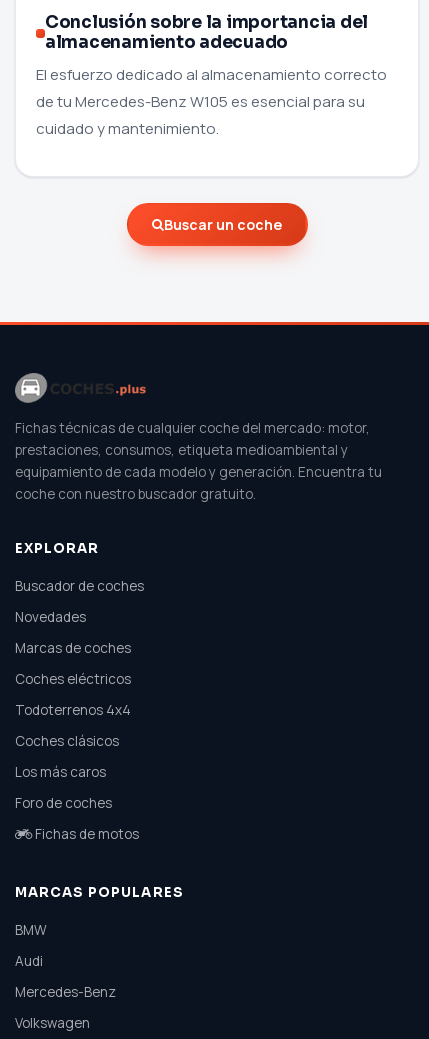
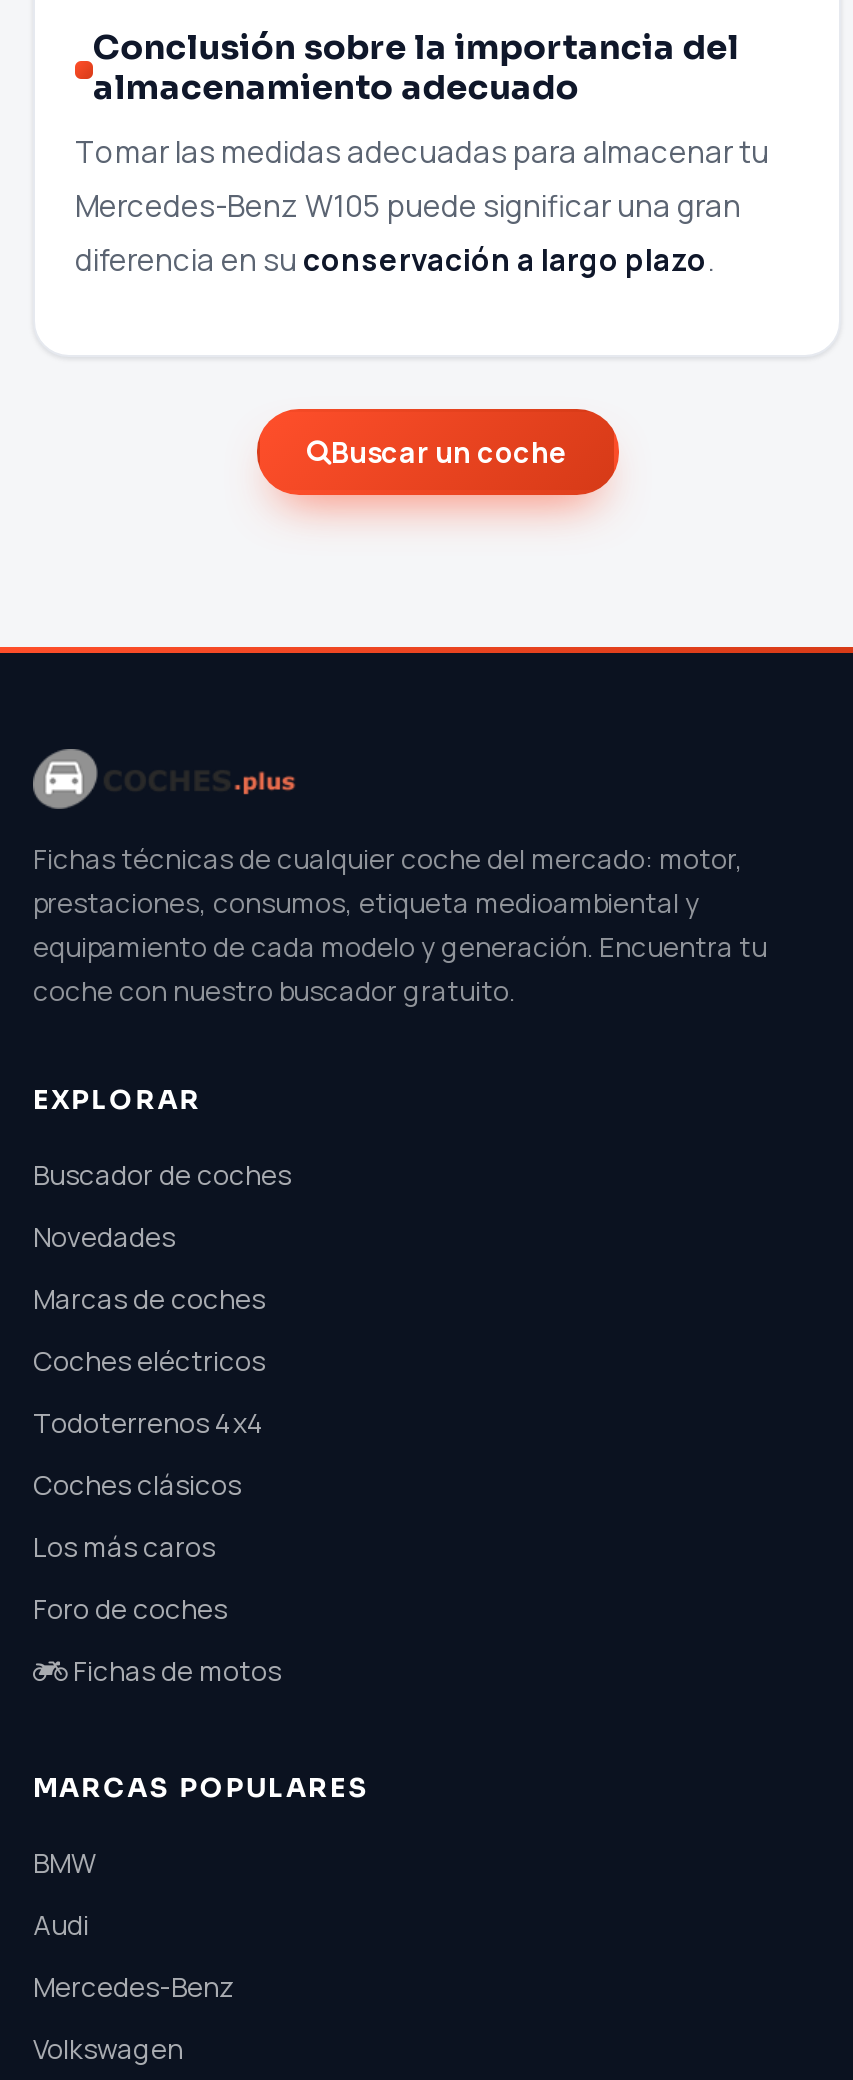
- El esfuerzo dedicado al almacenamiento correcto
- de tu Mercedes-Benz W105 es esencial para su
- cuidado y mantenimiento.
+ Tomar las medidas adecuadas para almacenar tu
+ Mercedes-Benz W105 puede significar una gran
+ diferencia en su conservación a largo plazo.
